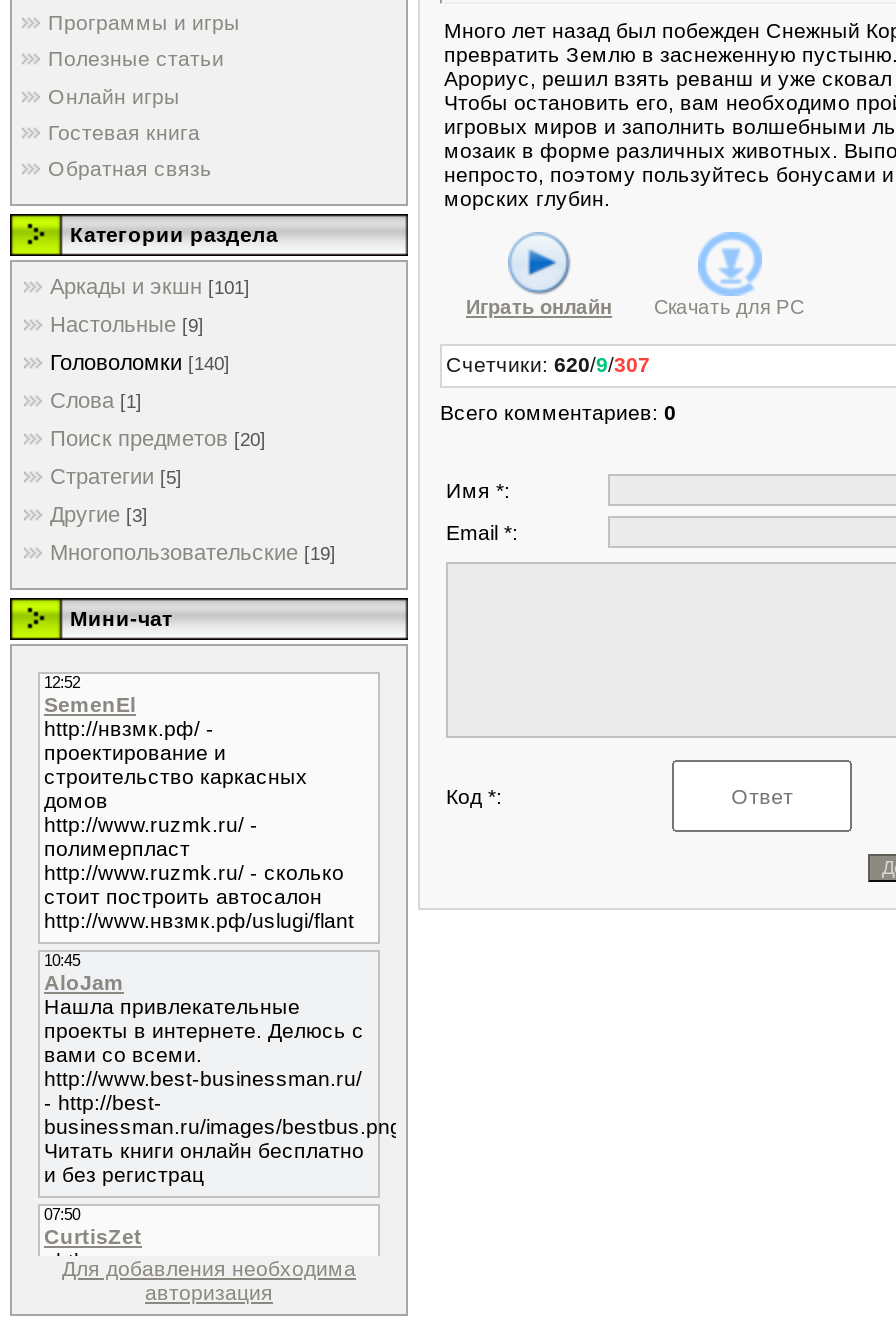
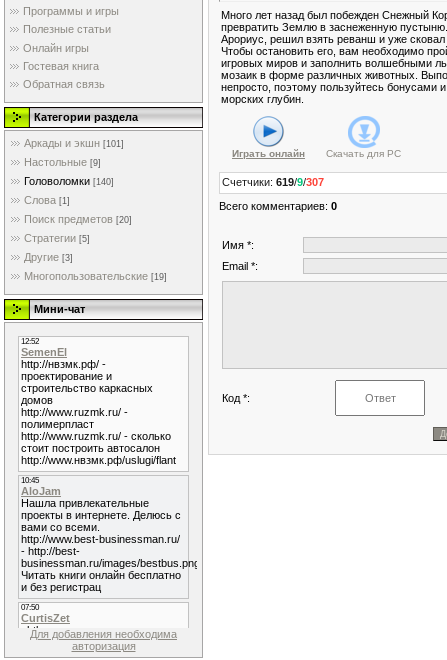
- Счетчики: 620/9/307
+ Счетчики: 619/9/307
